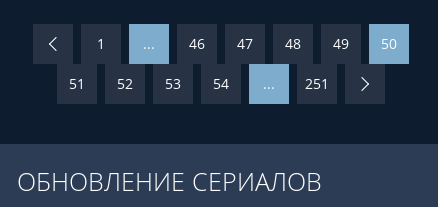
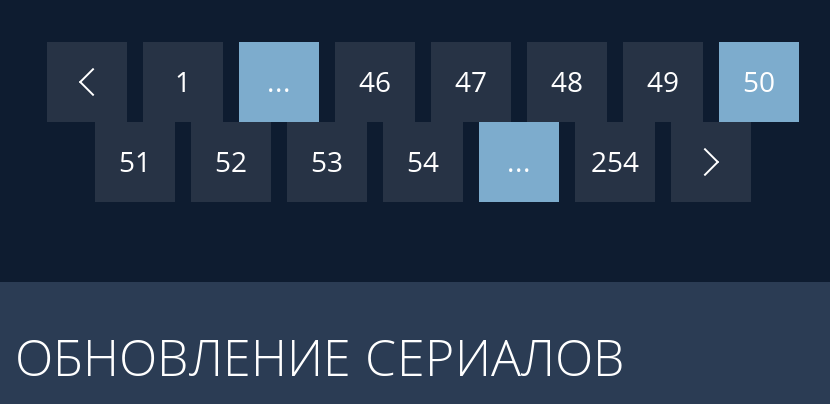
- 251
+ 254
